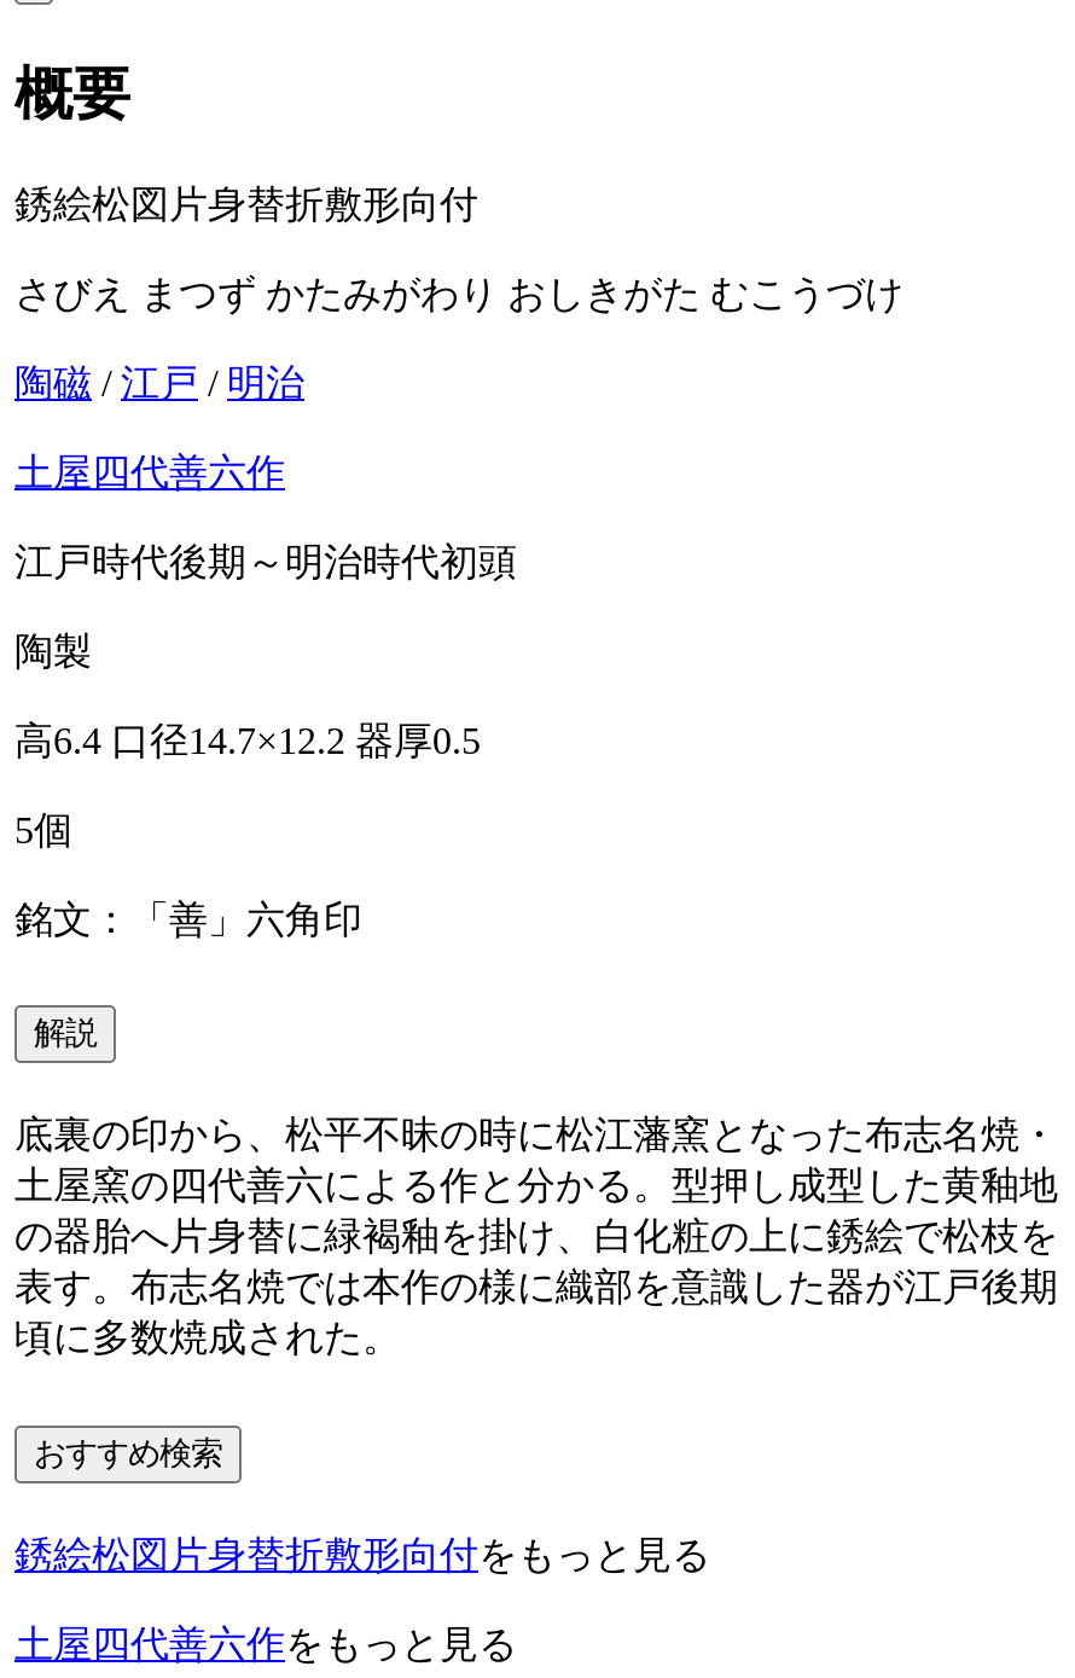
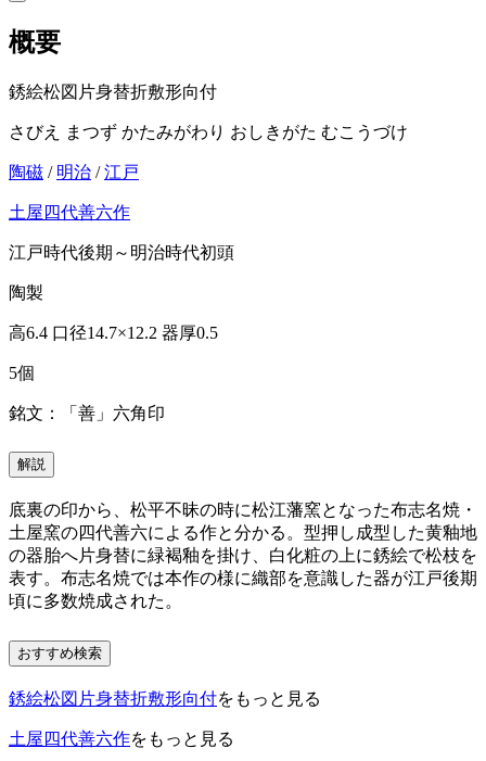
- 陶磁/江戸/明治
+ 陶磁/明治/江戸
